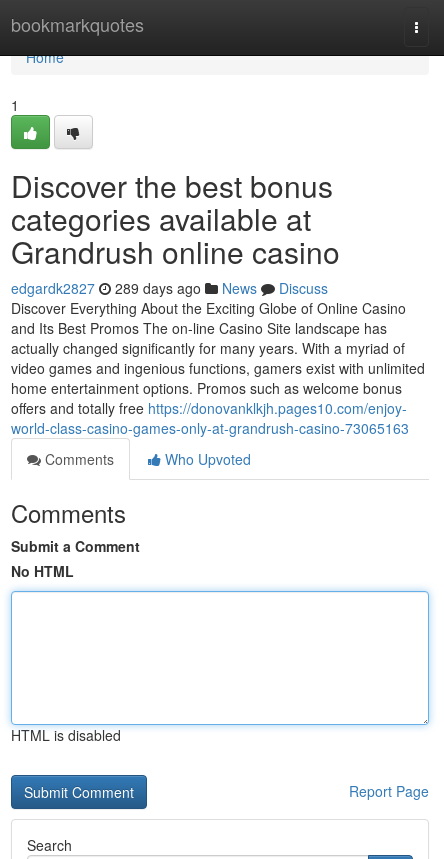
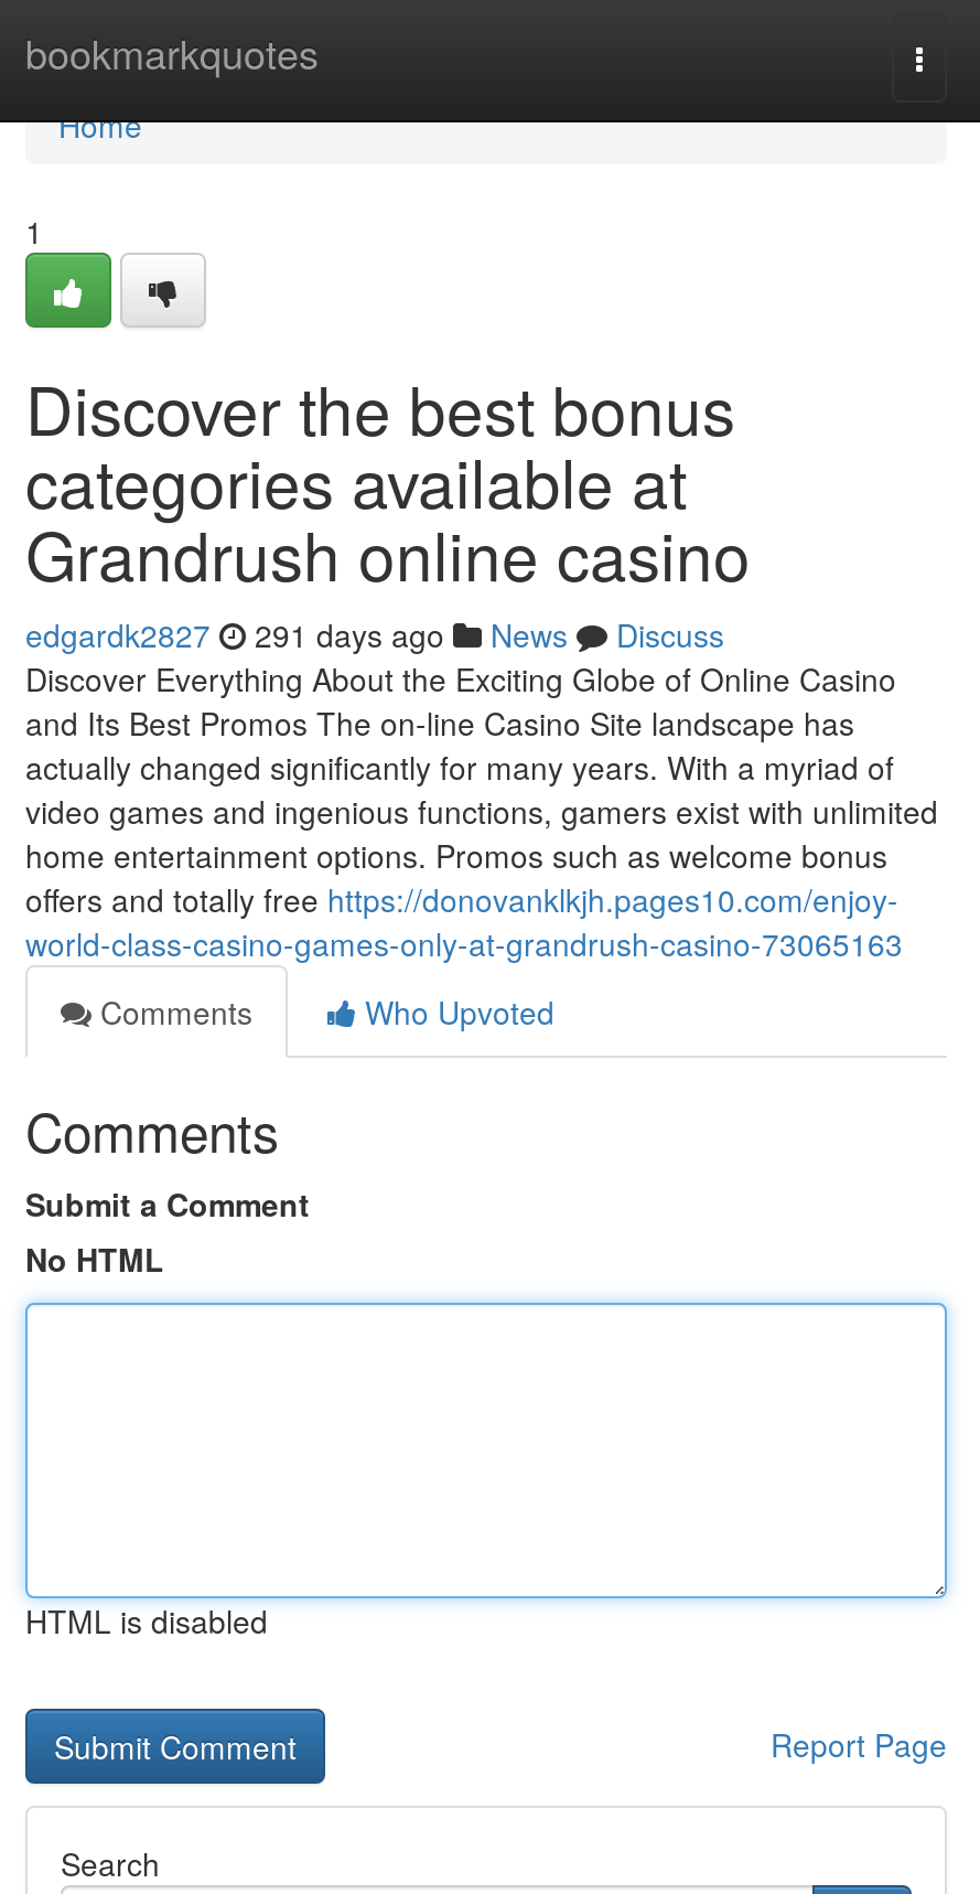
- edgardk2827 289 days ago News Discuss
+ edgardk2827 291 days ago News Discuss
